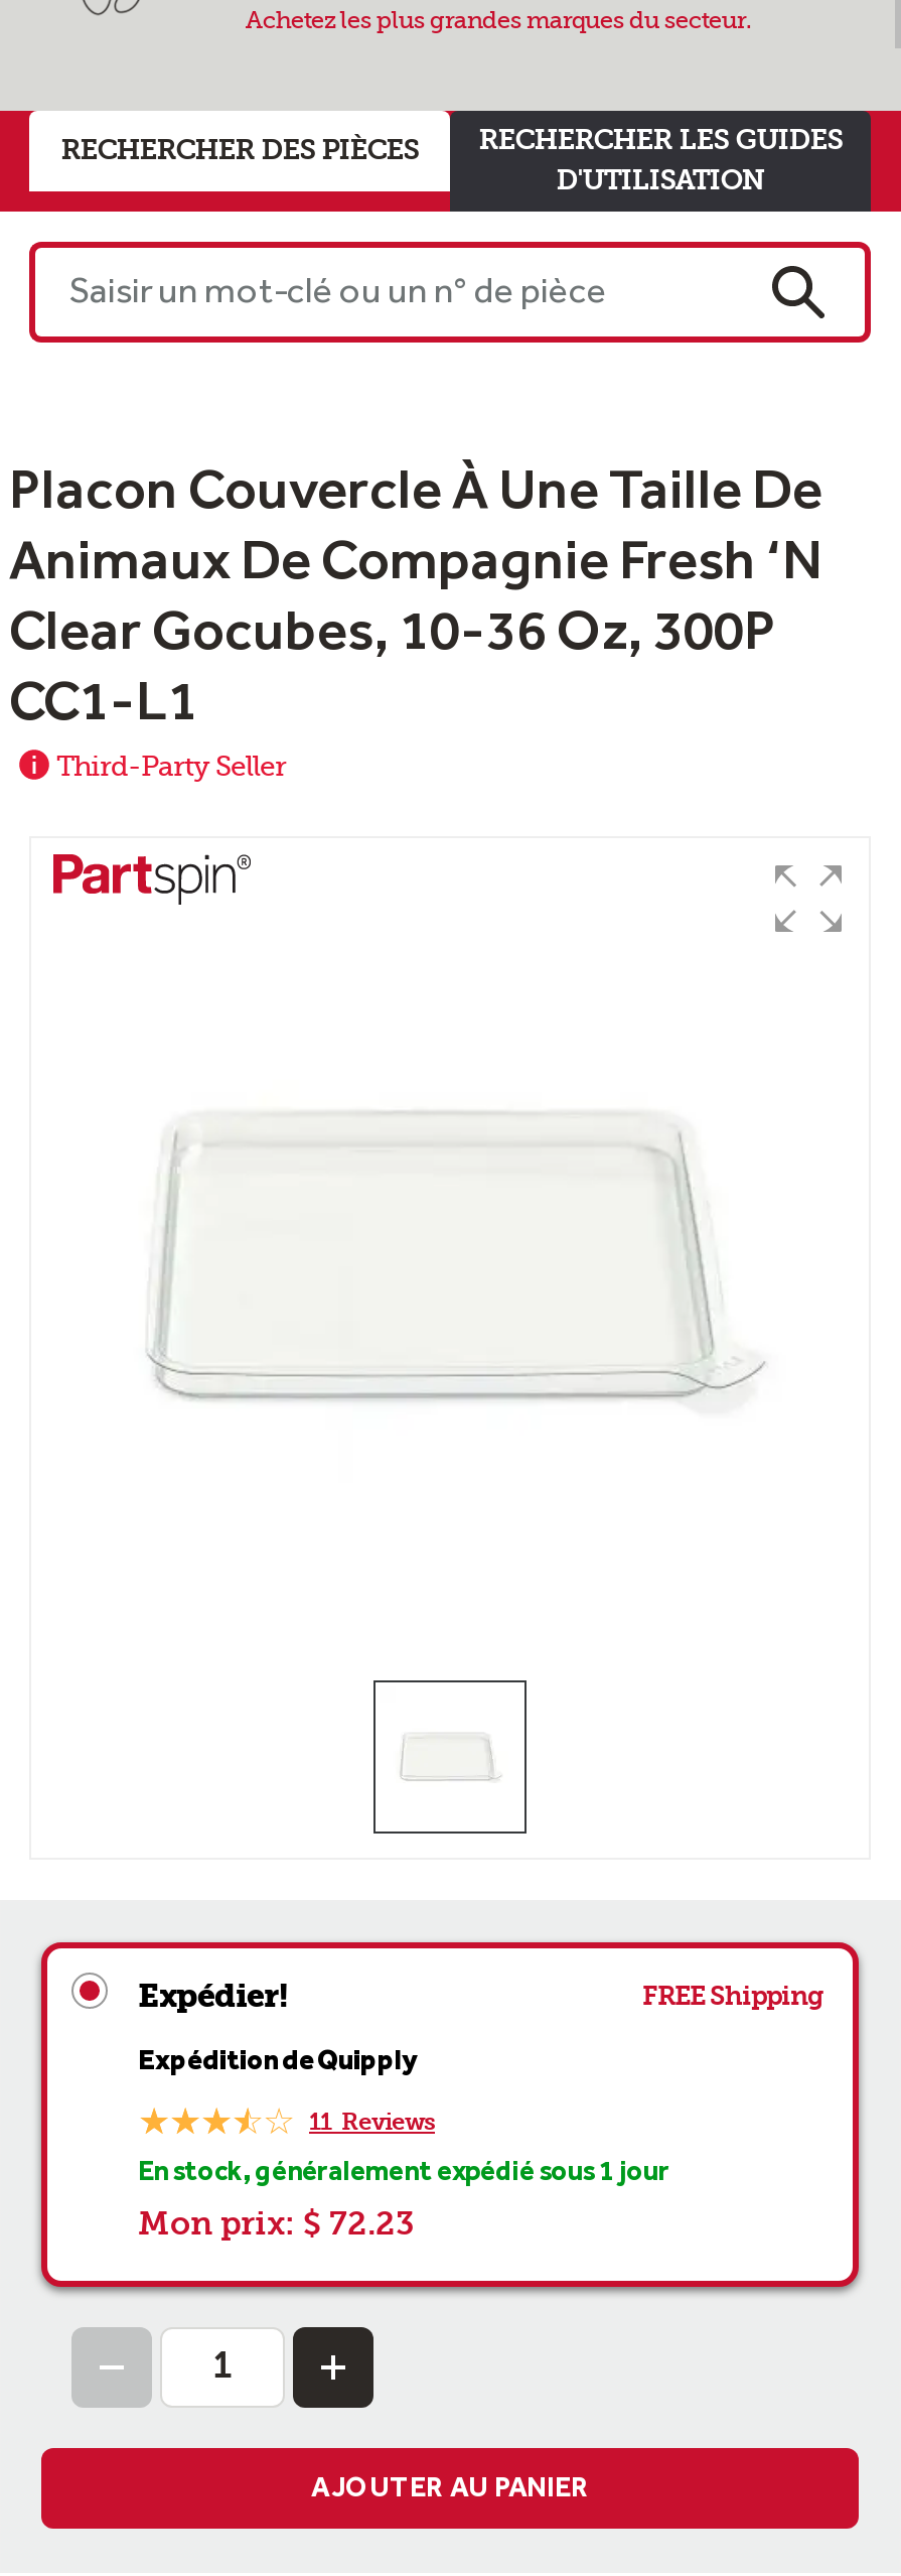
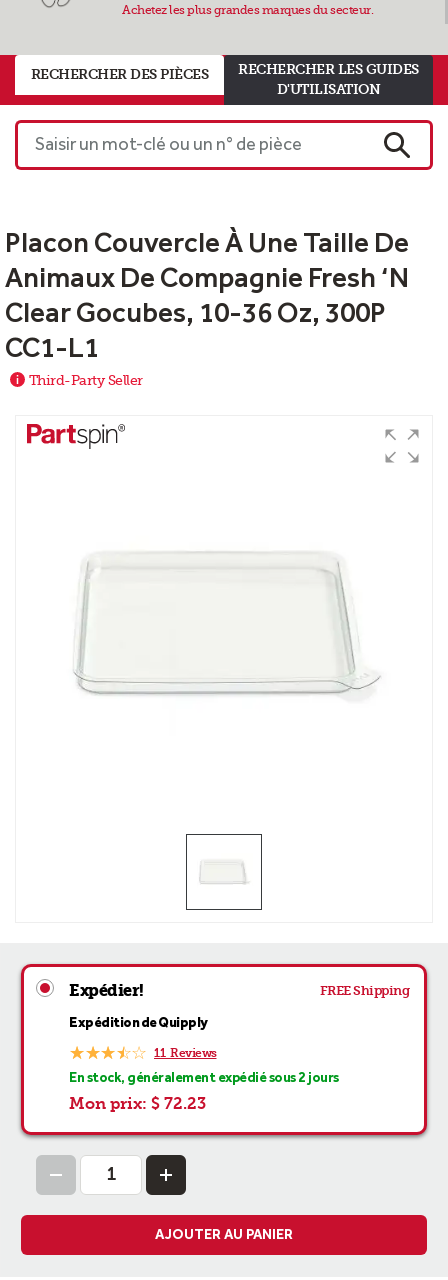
- En stock, généralement expédié sous 1 jour
+ En stock, généralement expédié sous 2 jours
